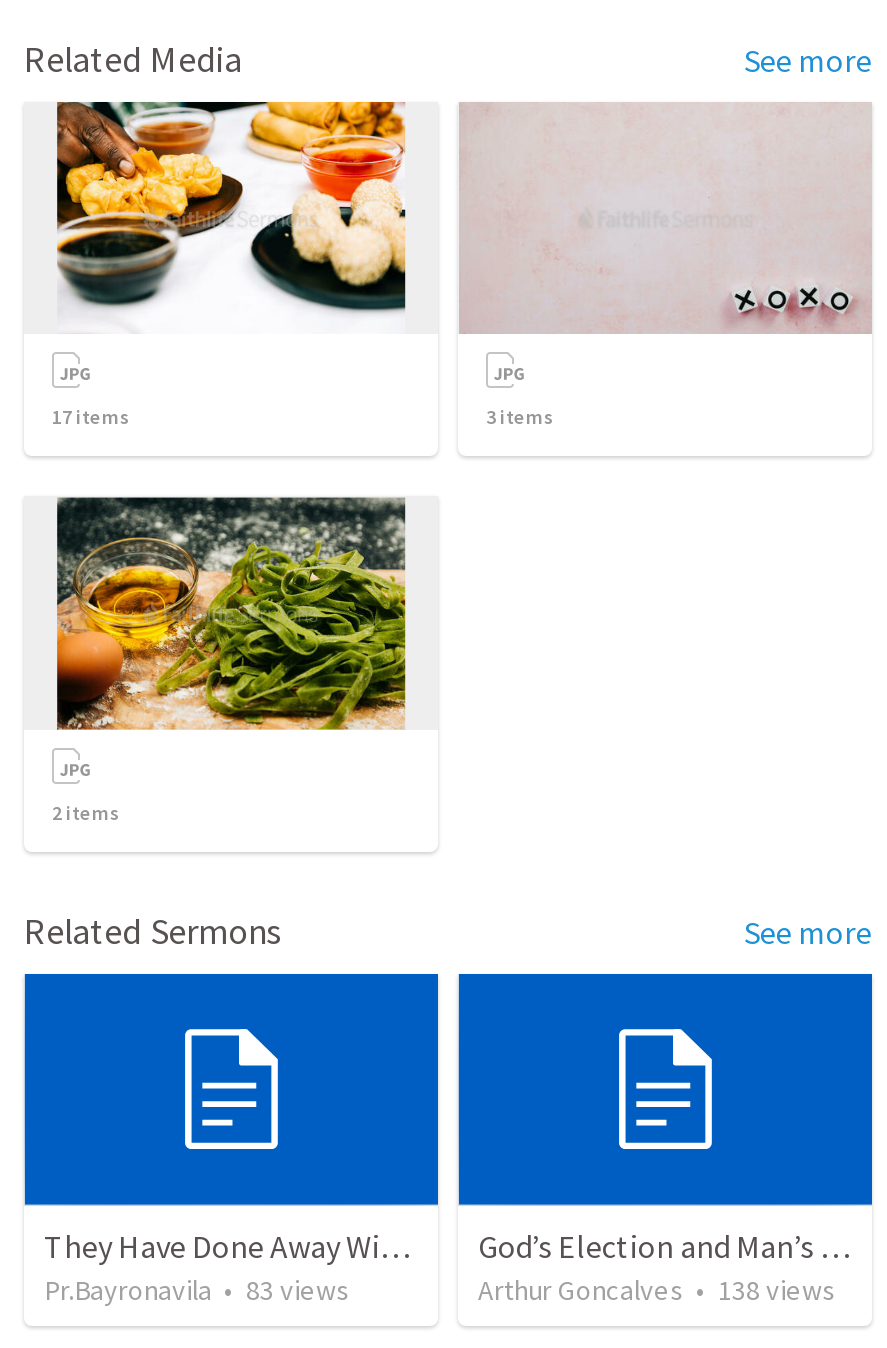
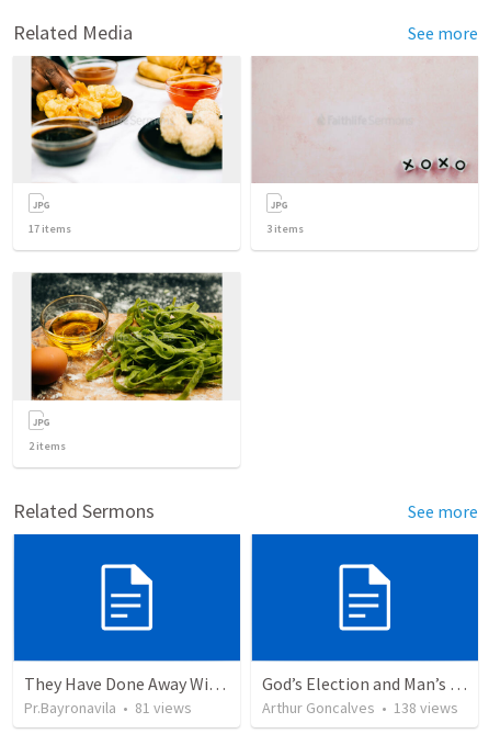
- Pr.Bayronavila • 83 views
+ Pr.Bayronavila • 81 views
